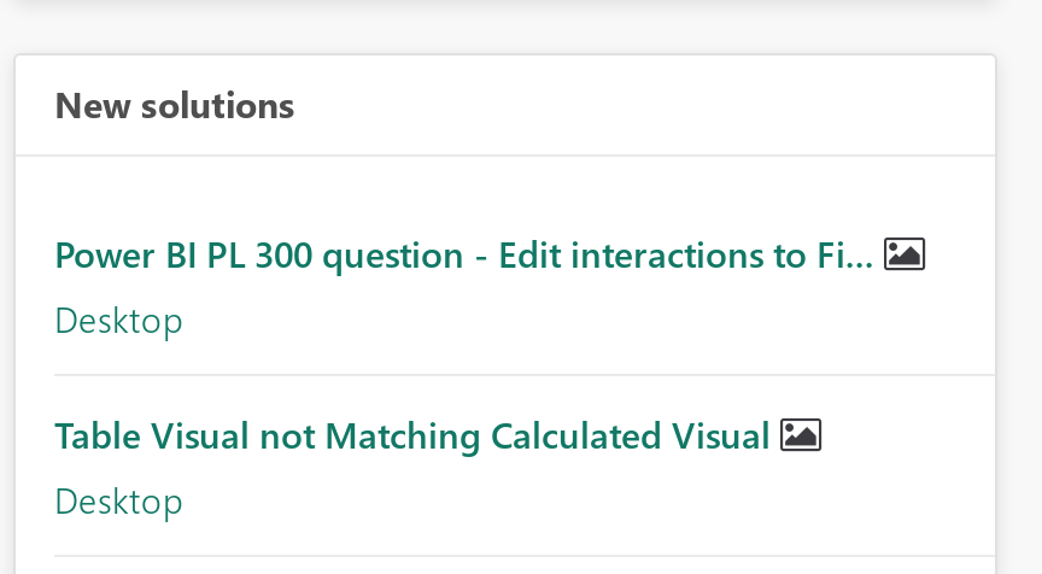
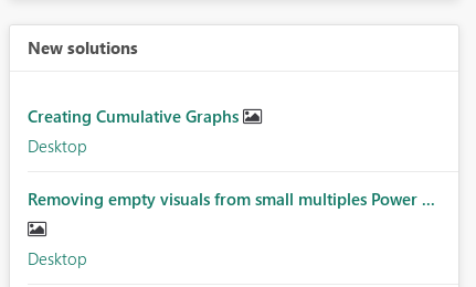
- Power BI PL 300 question - Edit interactions to Fi...
+ Creating Cumulative Graphs

- Table Visual not Matching Calculated Visual
+ Removing empty visuals from small multiples Power ...
